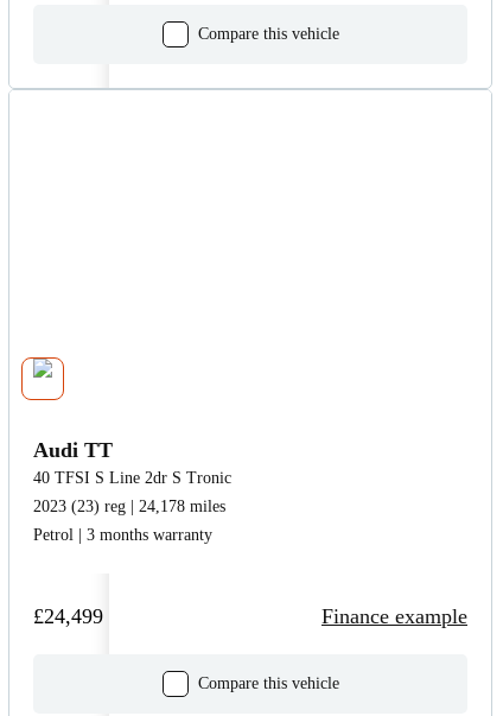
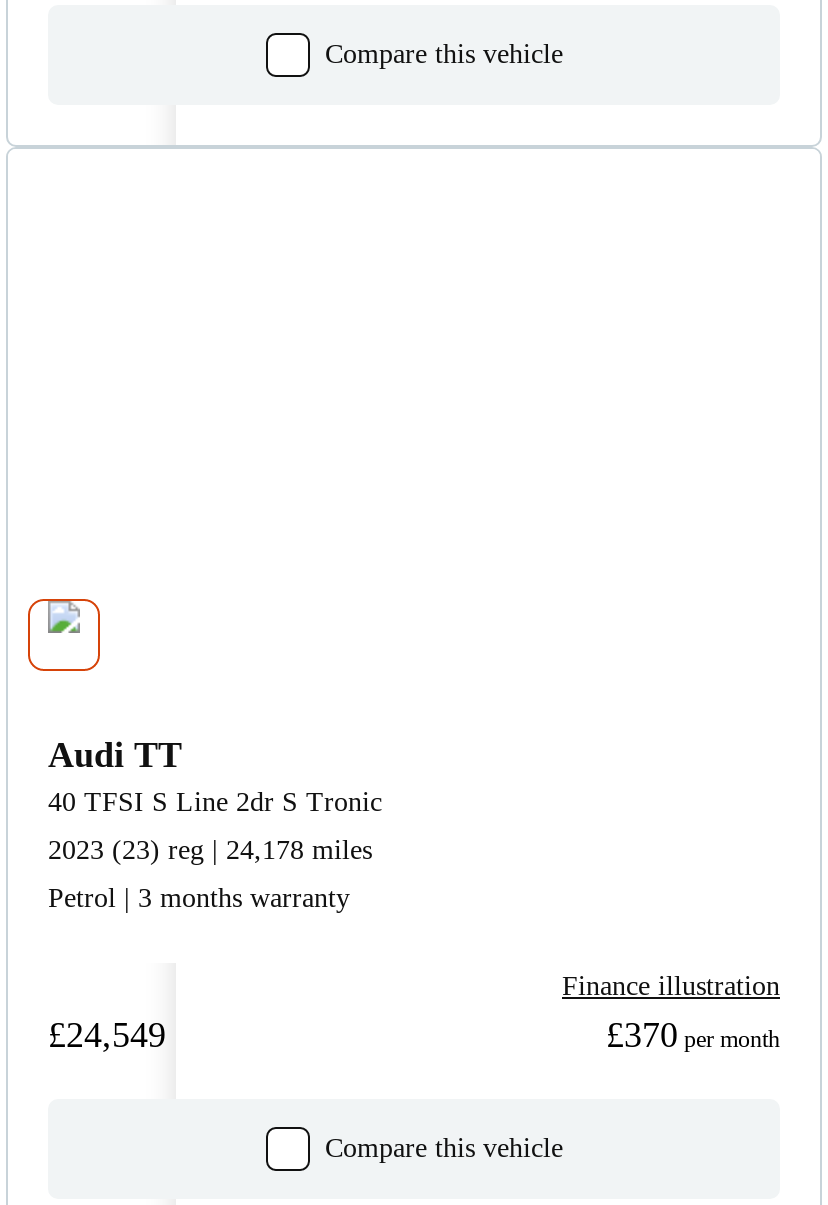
- £24,499
- Finance example
+ Finance illustration
+ £24,549
+ £370 per month
